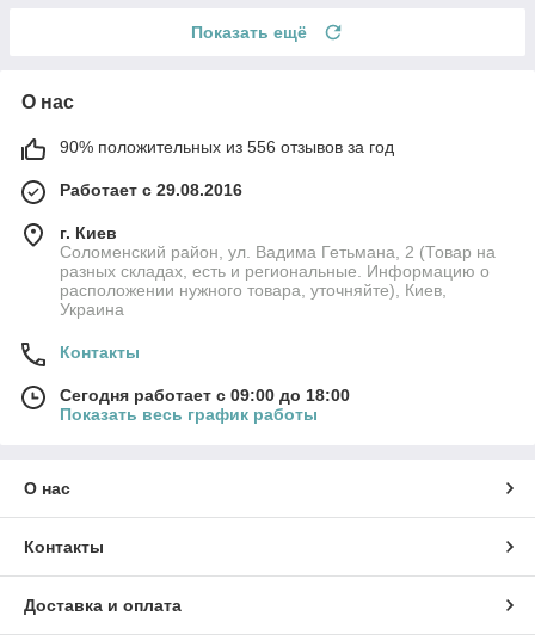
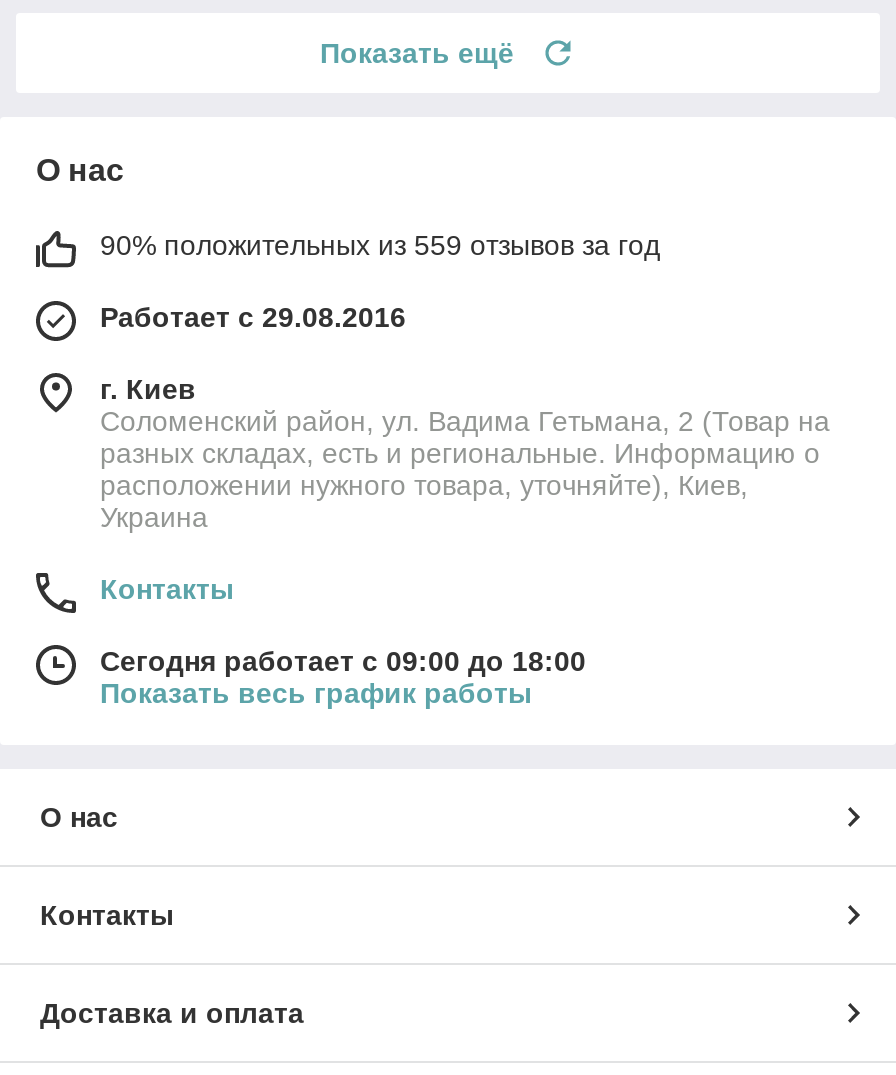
- 90% положительных из 556 отзывов за год
+ 90% положительных из 559 отзывов за год
